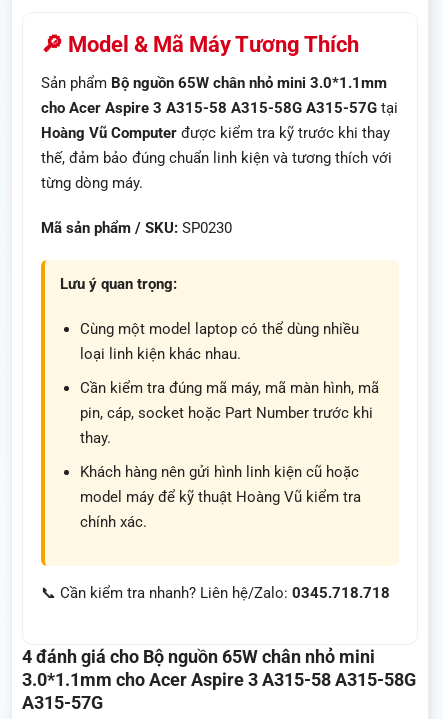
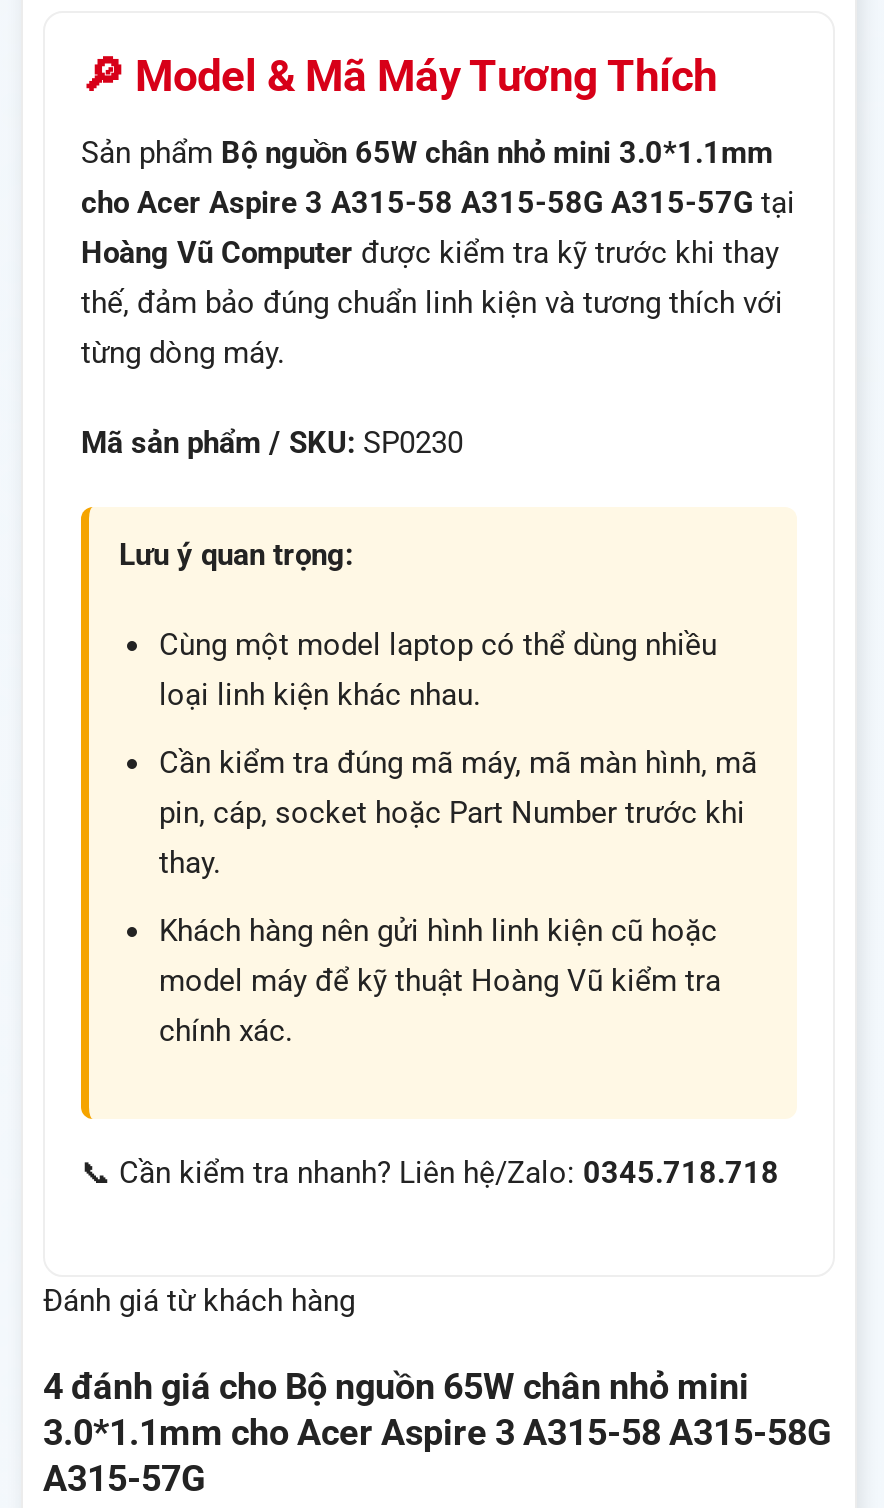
+ Đánh giá từ khách hàng
